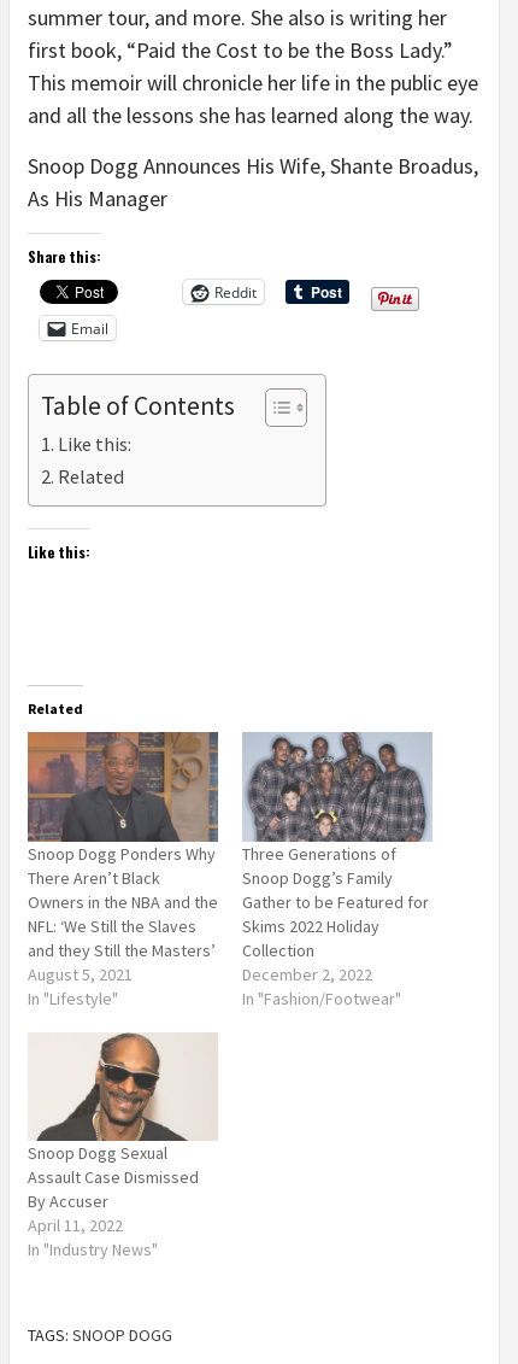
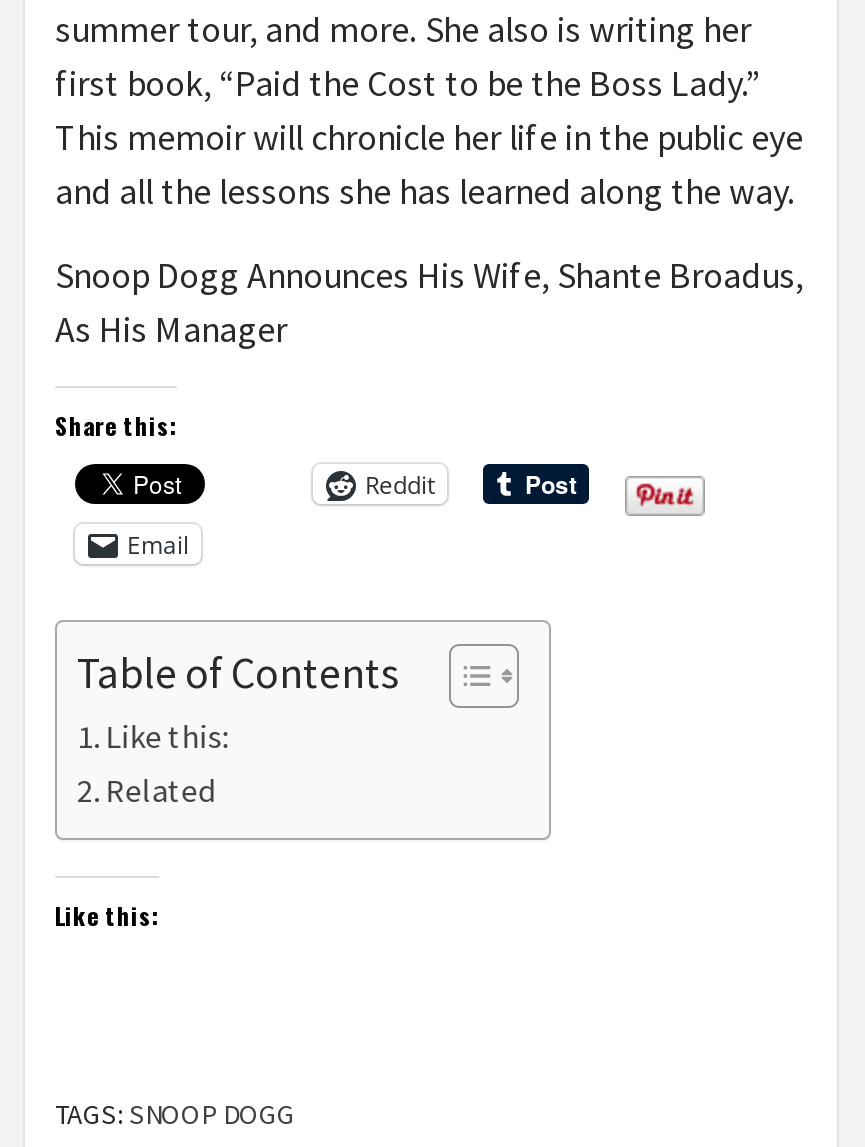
- Related

- [image]
- Snoop Dogg Ponders Why
- There Aren’t Black
- Owners in the NBA and the
- NFL: ‘We Still the Slaves
- and they Still the Masters’
- August 5, 2021
- In "Lifestyle"

- [image]
- Three Generations of
- Snoop Dogg’s Family
- Gather to be Featured for
- Skims 2022 Holiday
- Collection
- December 2, 2022
- In "Fashion/Footwear"

- [image]
- Snoop Dogg Sexual
- Assault Case Dismissed
- By Accuser
- April 11, 2022
- In "Industry News"
